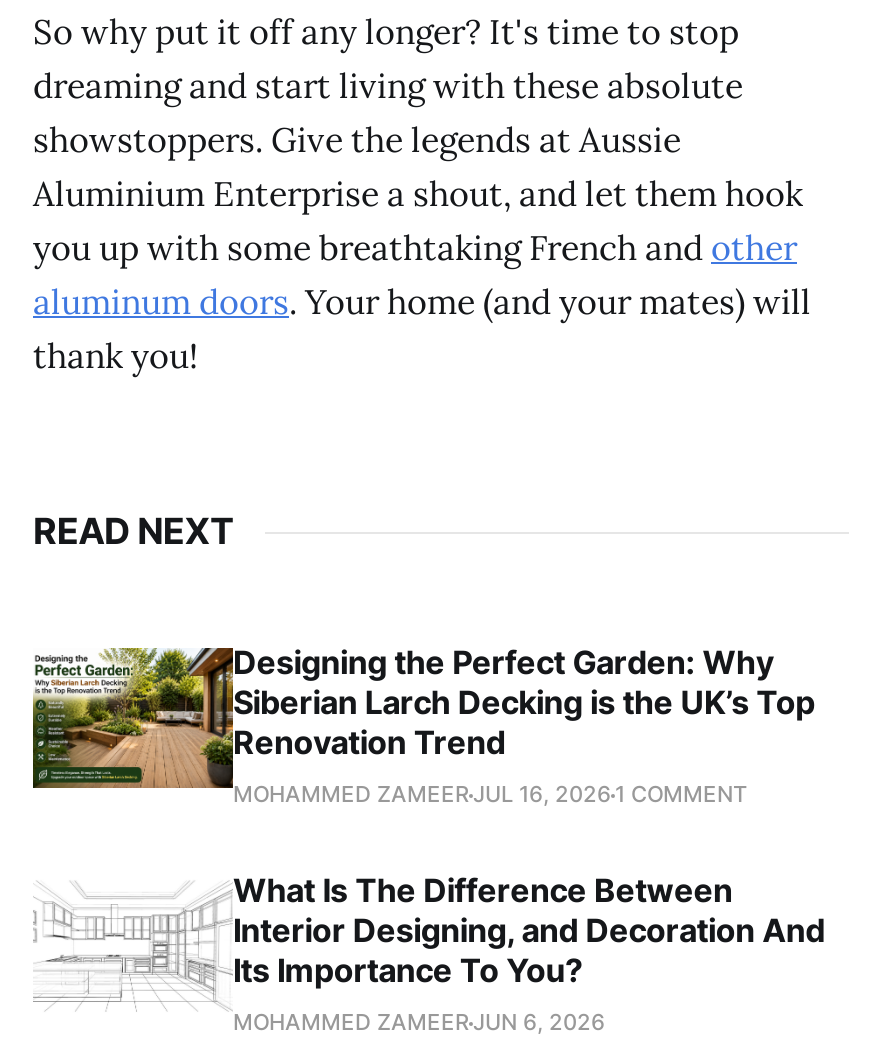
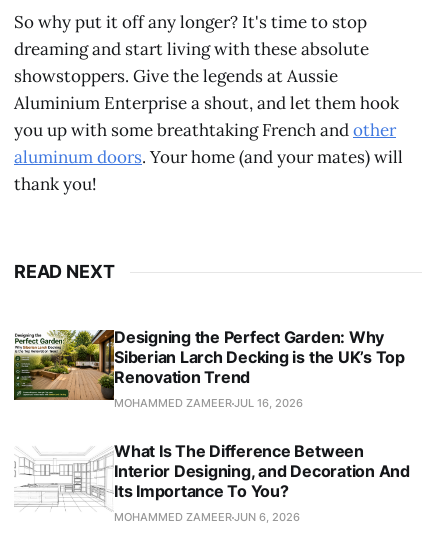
- MOHAMMED ZAMEER JUL 16, 2026 1 COMMENT
+ MOHAMMED ZAMEER JUL 16, 2026
